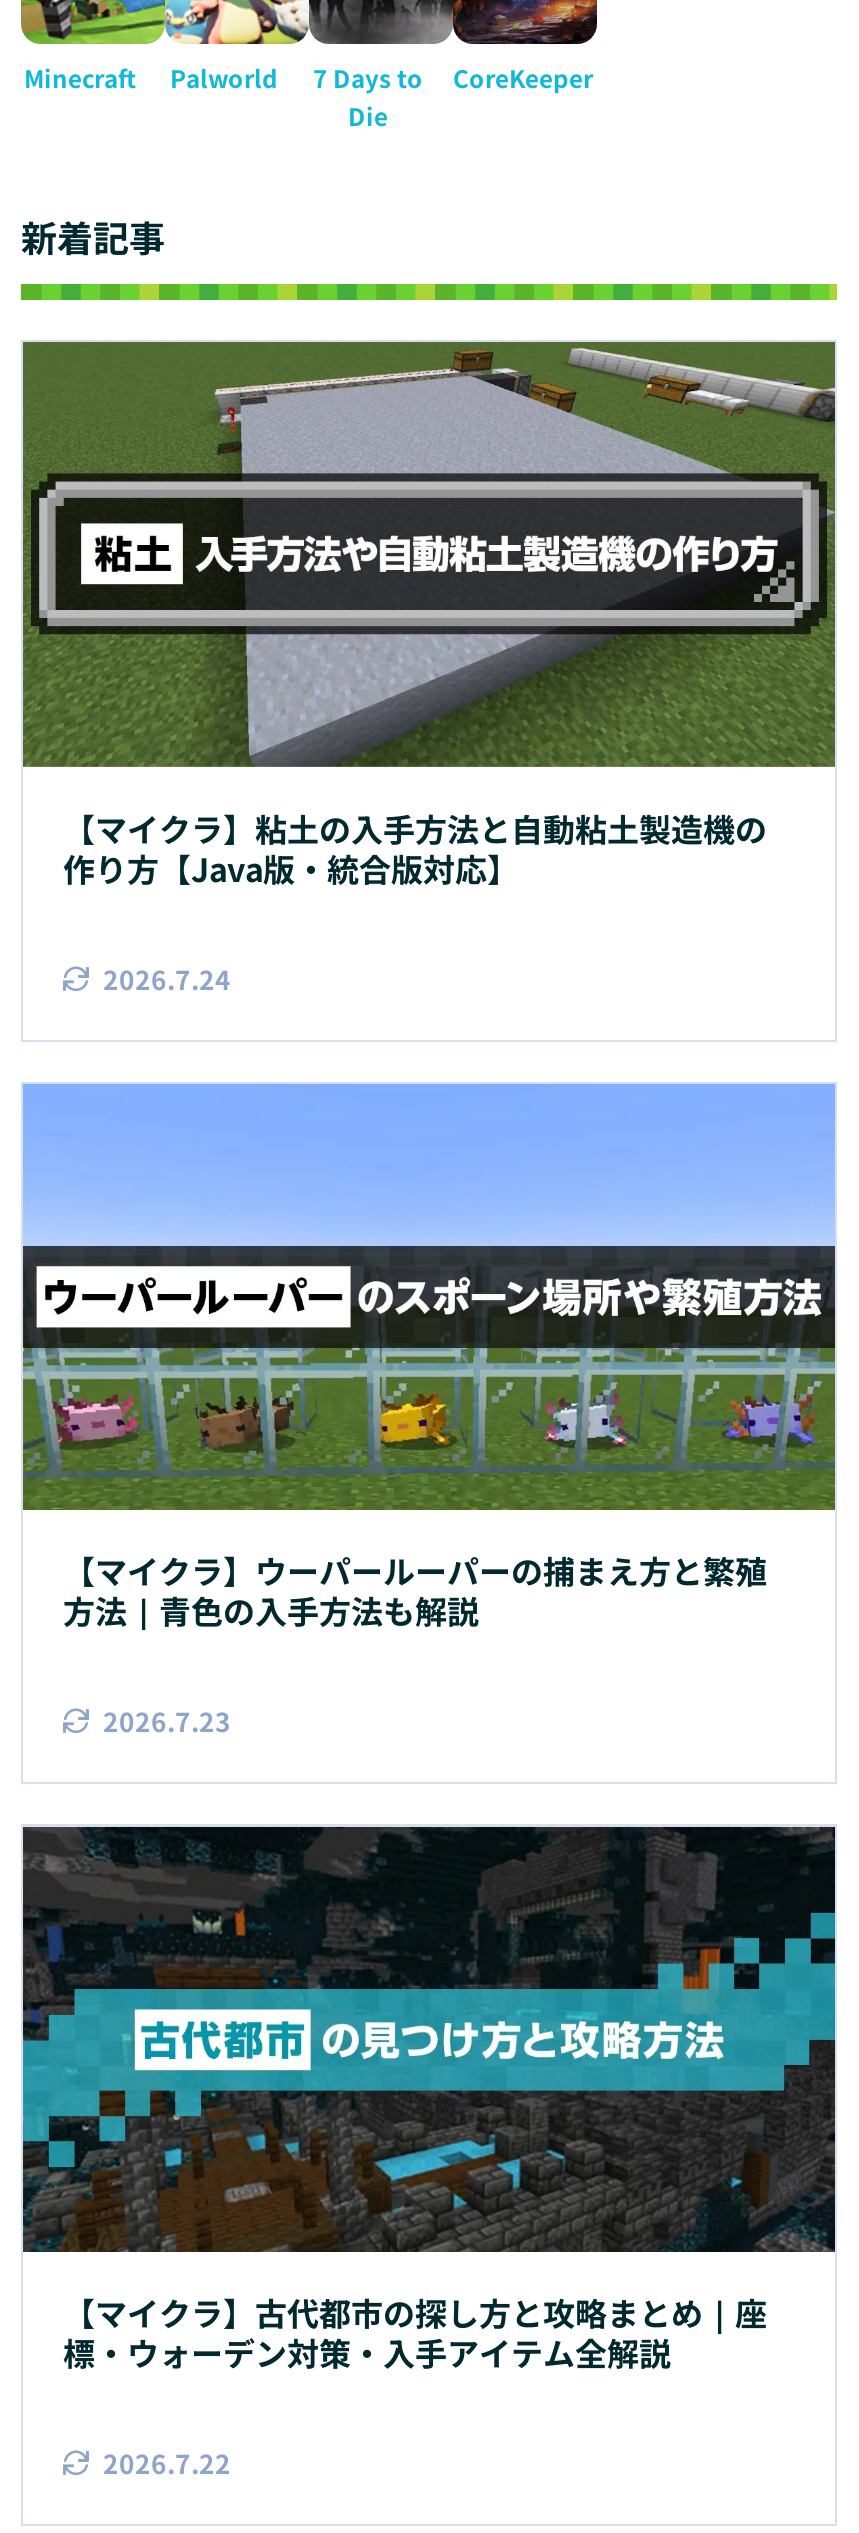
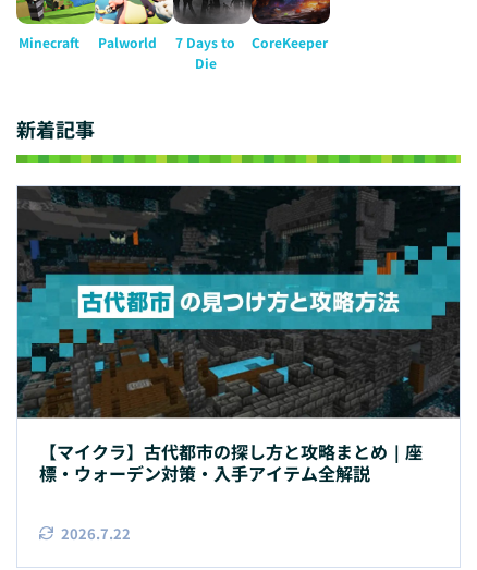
- [image]
- 【マイクラ】粘土の入手方法と自動粘土製造機の
- 作り方【Java版・統合版対応】
- 2026.7.24

- [image]
- 【マイクラ】ウーパールーパーの捕まえ方と繁殖
- 方法｜青色の入手方法も解説
- 2026.7.23
